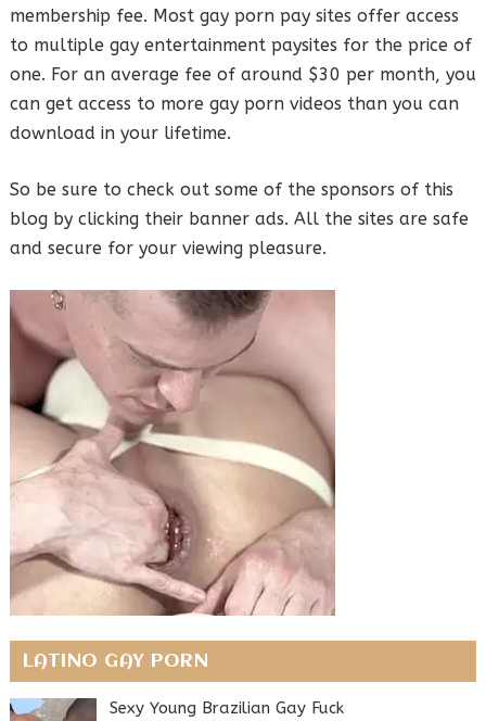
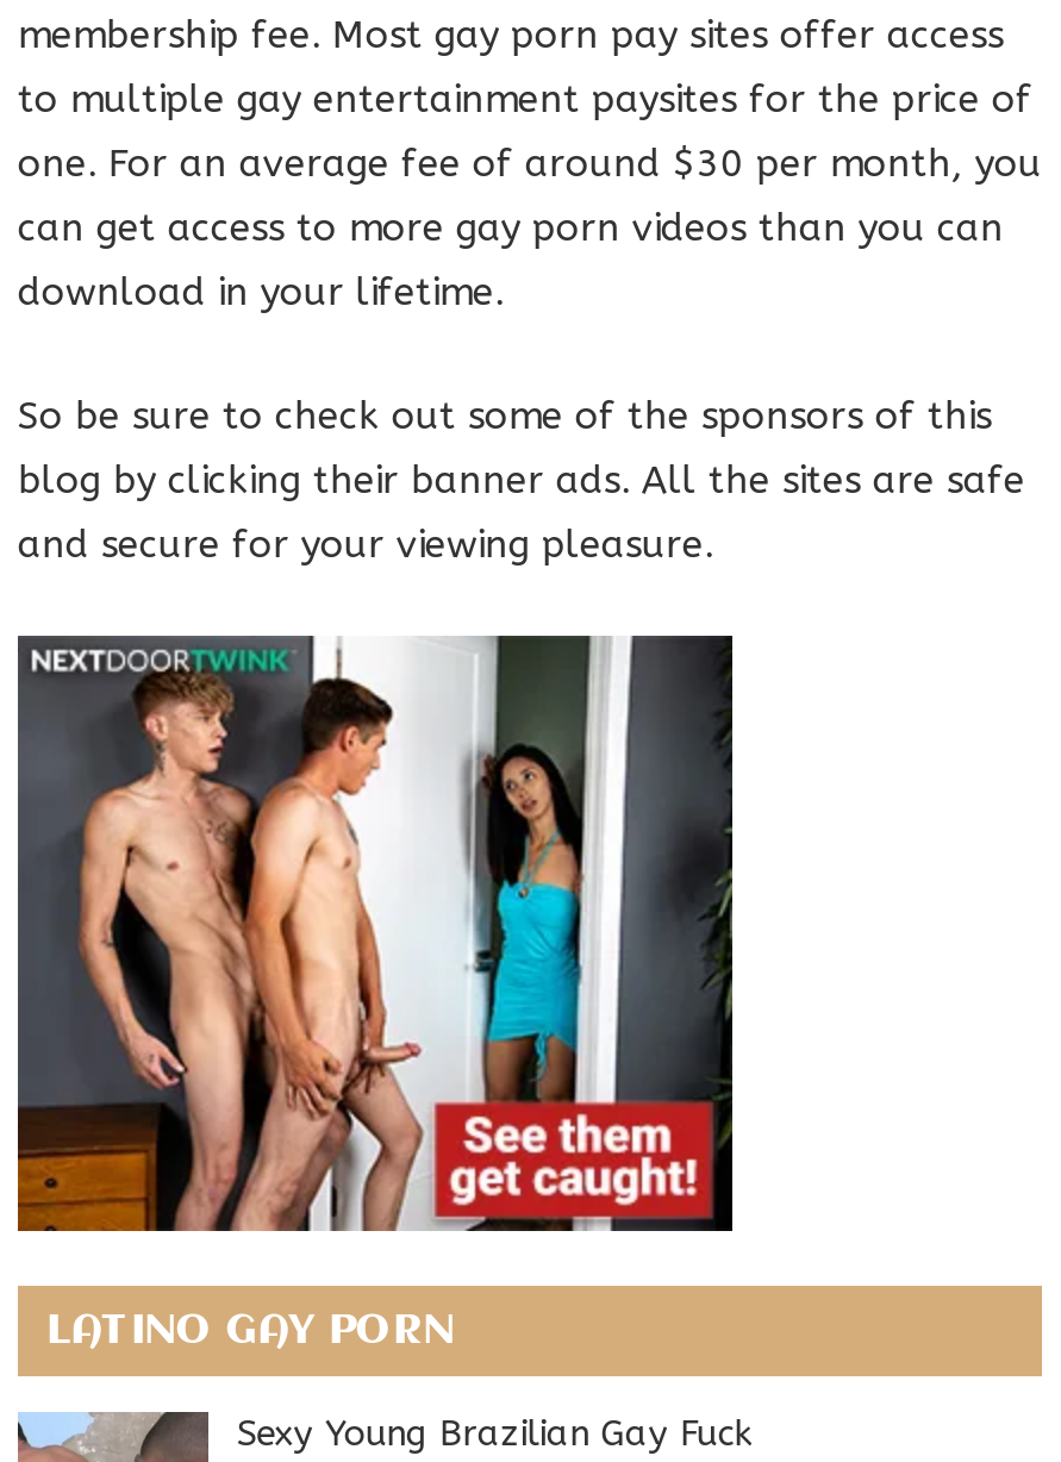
- [image]
+ [image]
